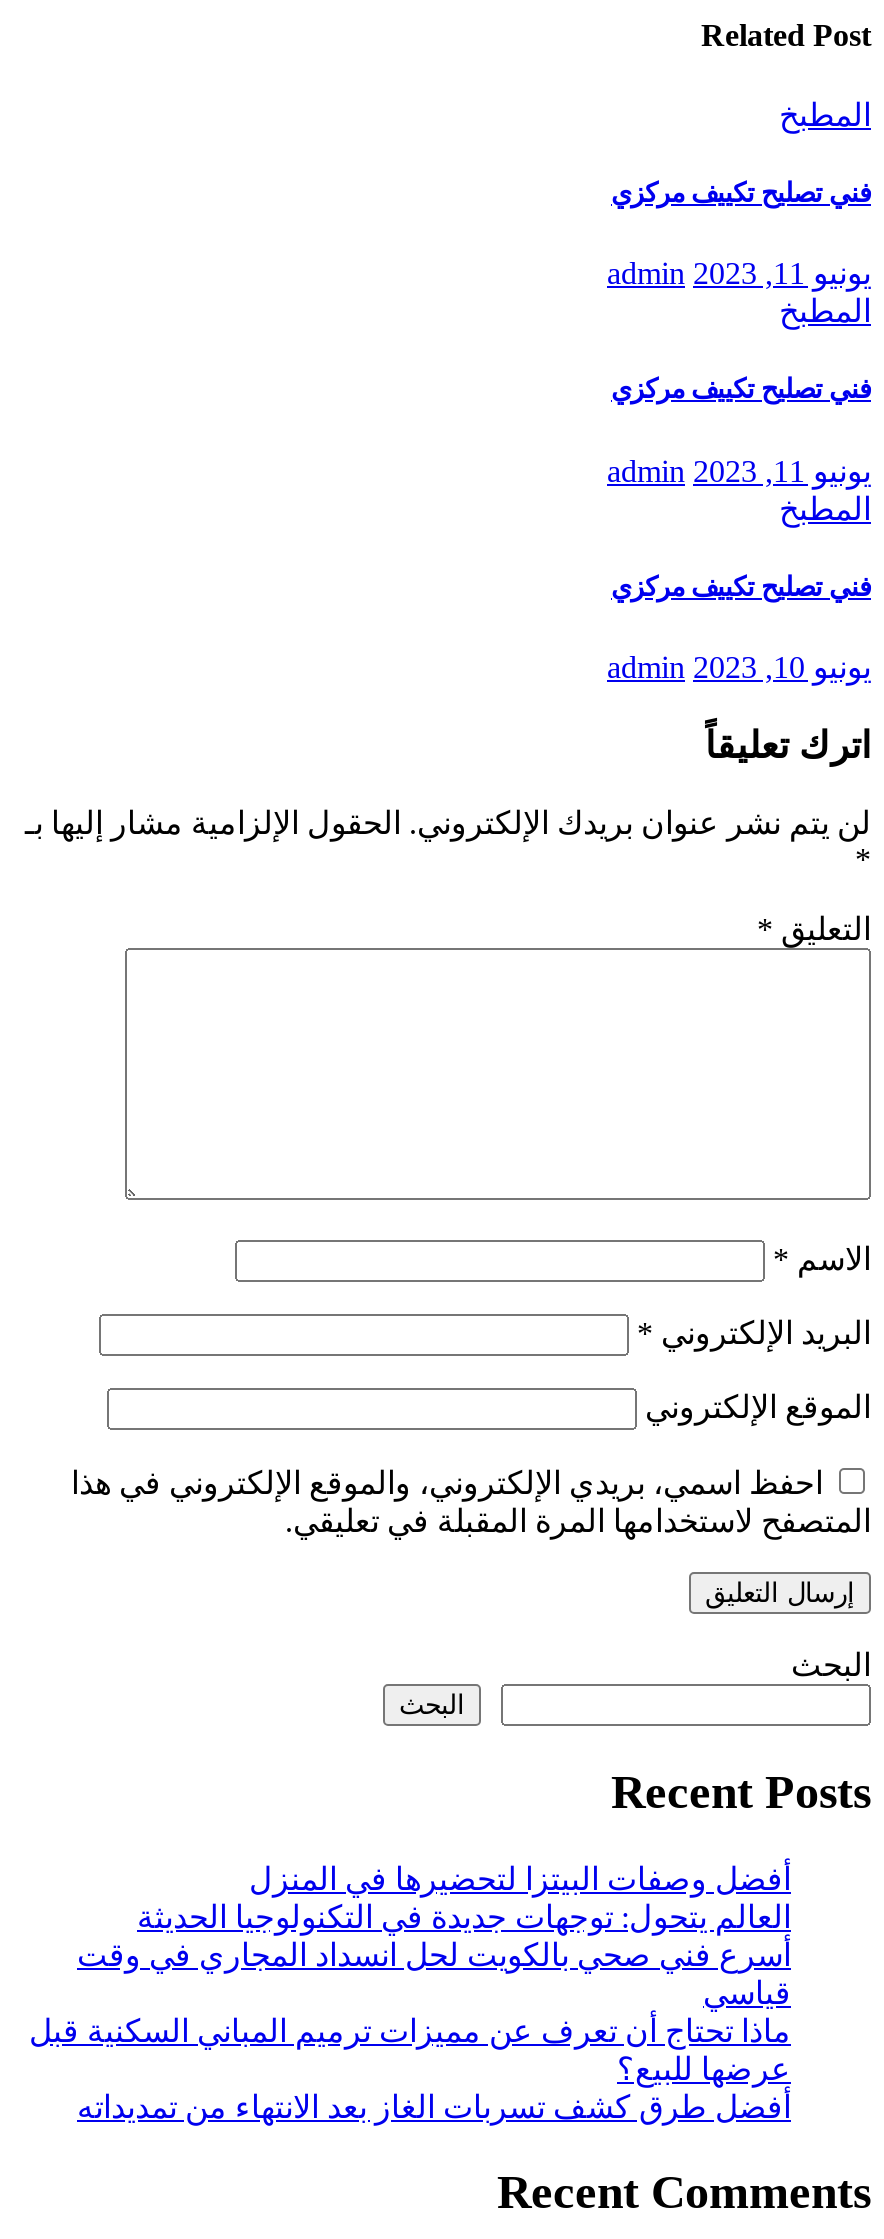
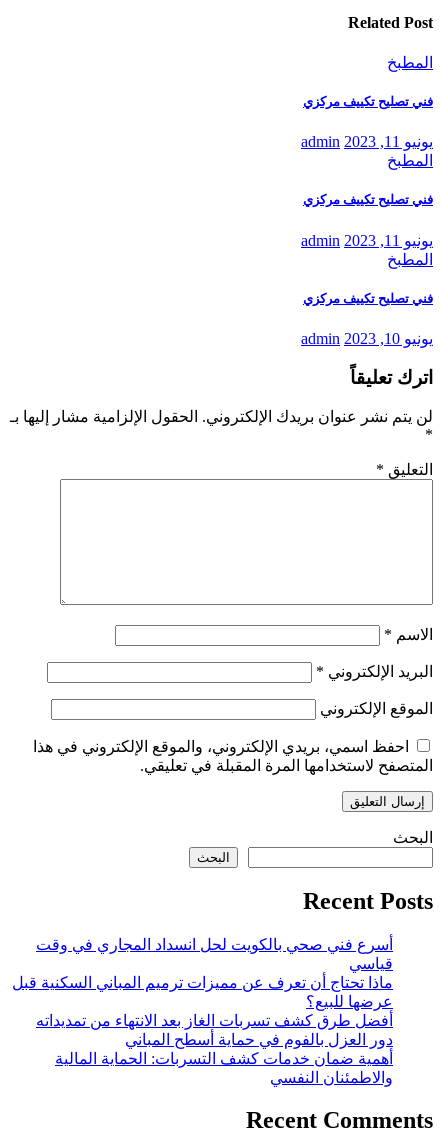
- أفضل وصفات البيتزا لتحضيرها في المنزل
- العالم يتحول: توجهات جديدة في التكنولوجيا الحديثة

moved up: أسرع فني صحي بالكويت لحل انسداد المجاري في وقت | قياسي | ماذا تحتاج أن تعرف عن مميزات ترميم المباني السكنية قبل | عرضها للبيع؟ | أفضل طرق كشف تسربات الغاز بعد الانتهاء من تمديداته

+ دور العزل بالفوم في حماية أسطح المباني
+ أهمية ضمان خدمات كشف التسربات: الحماية المالية
+ والاطمئنان النفسي
